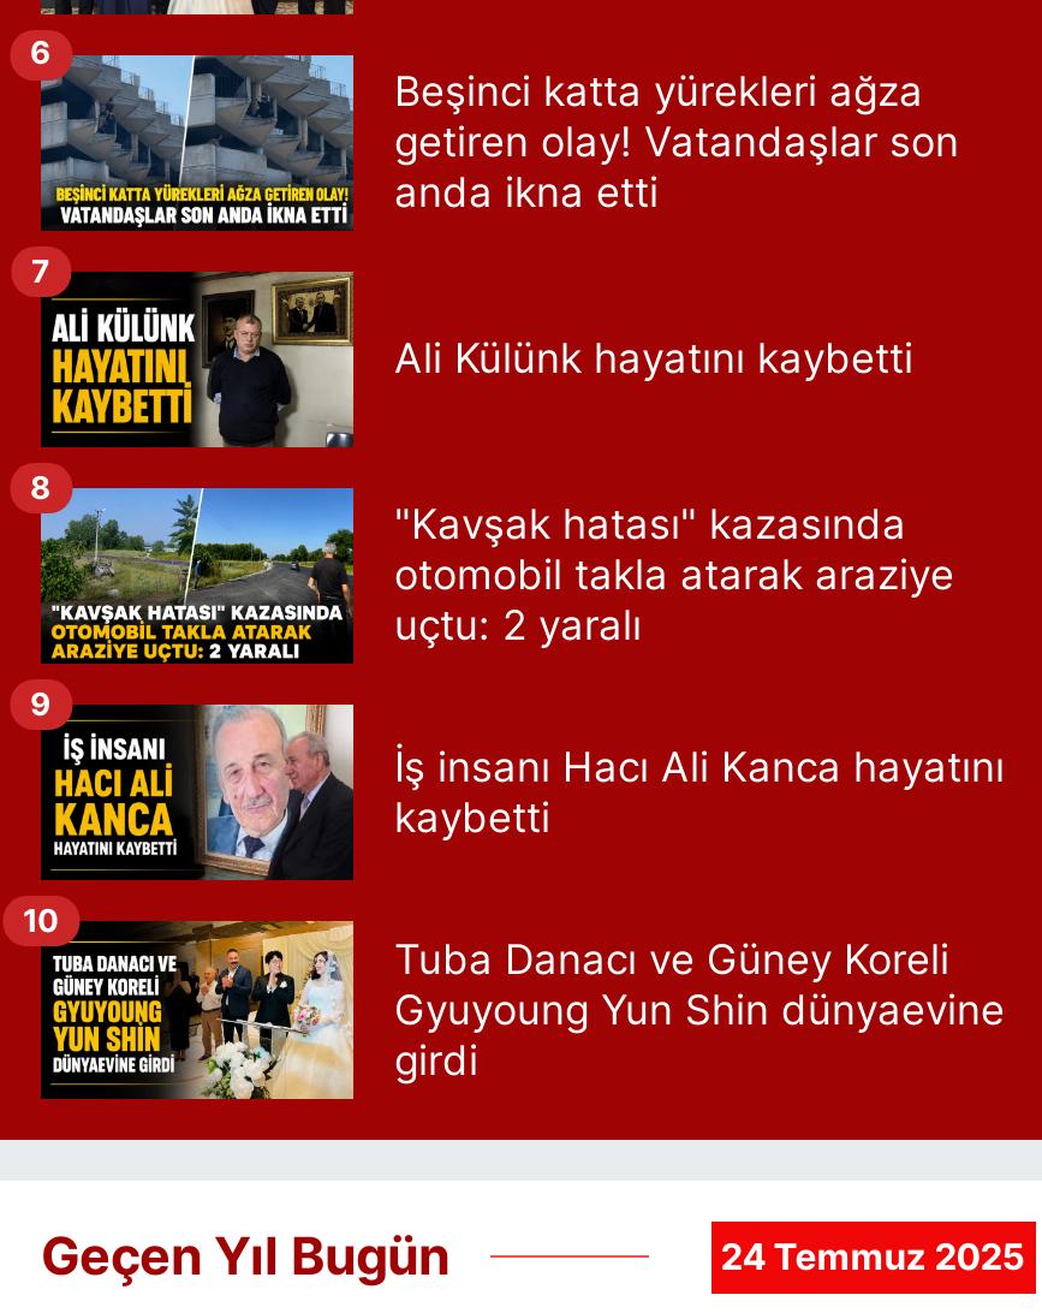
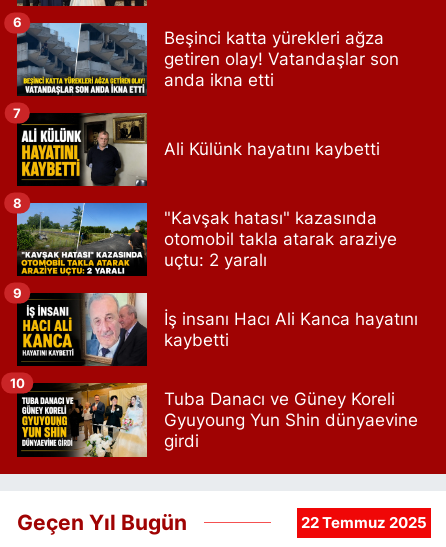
- 24 Temmuz 2025
+ 22 Temmuz 2025
